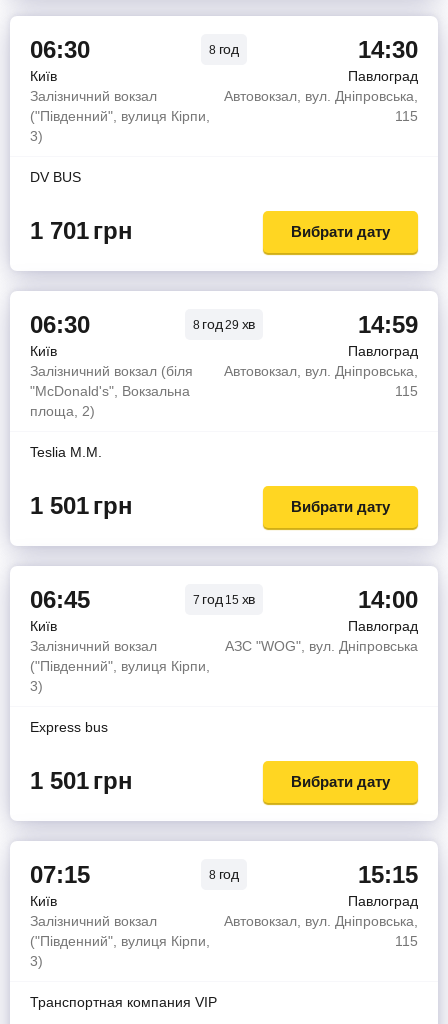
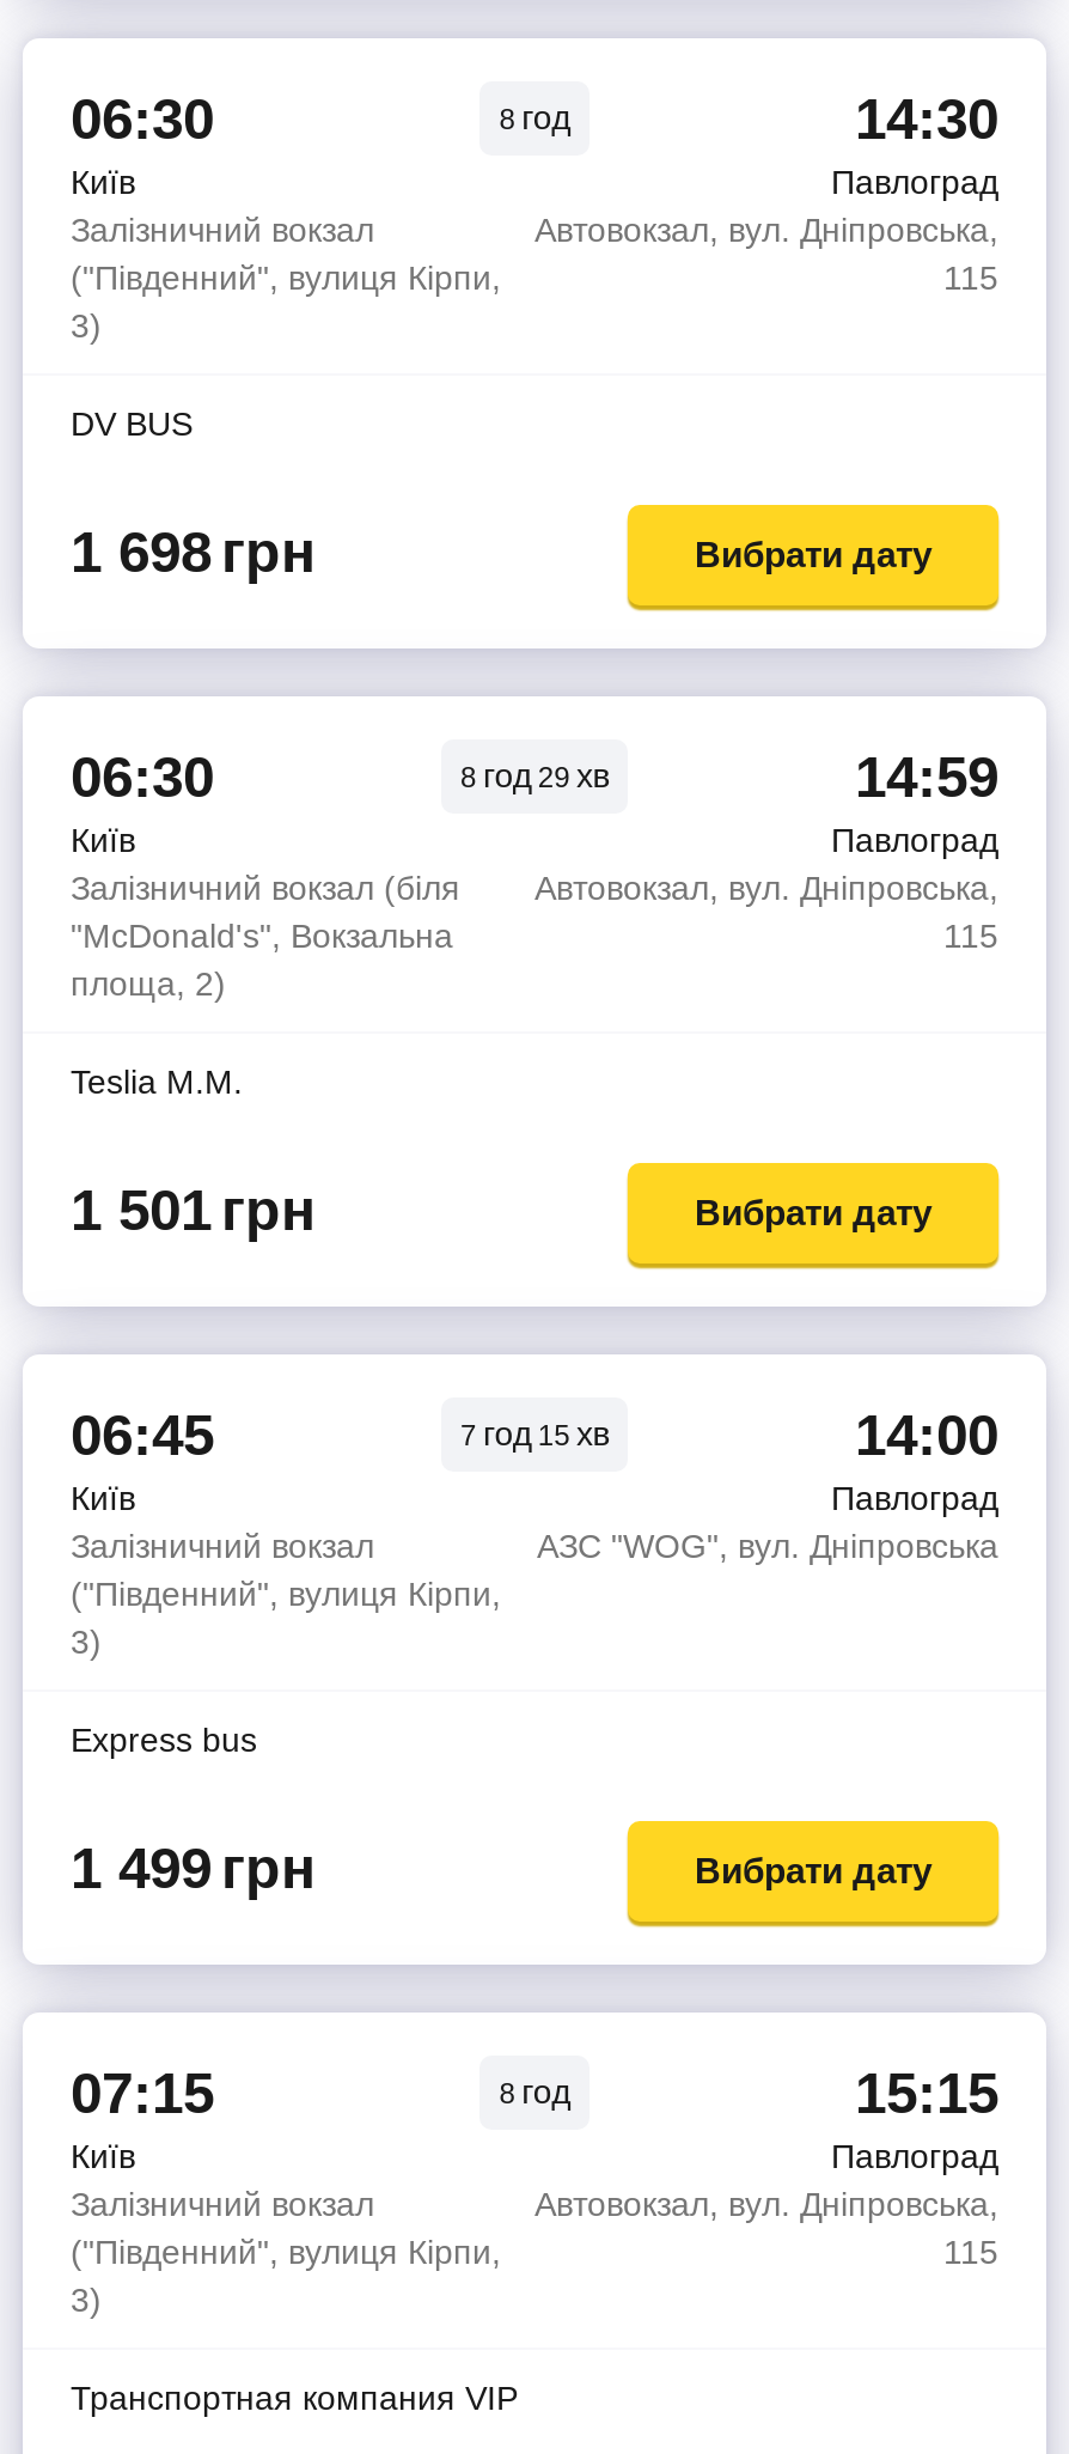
- 1 701 грн
+ 1 698 грн

- 1 501 грн
+ 1 499 грн
